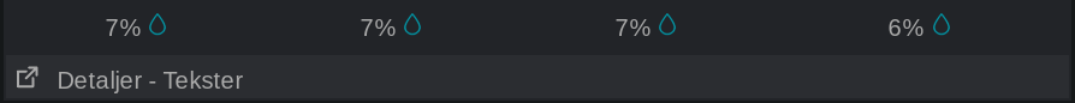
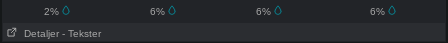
- 7%
- 7%
- 7%
+ 2%
+ 6%
+ 6%
